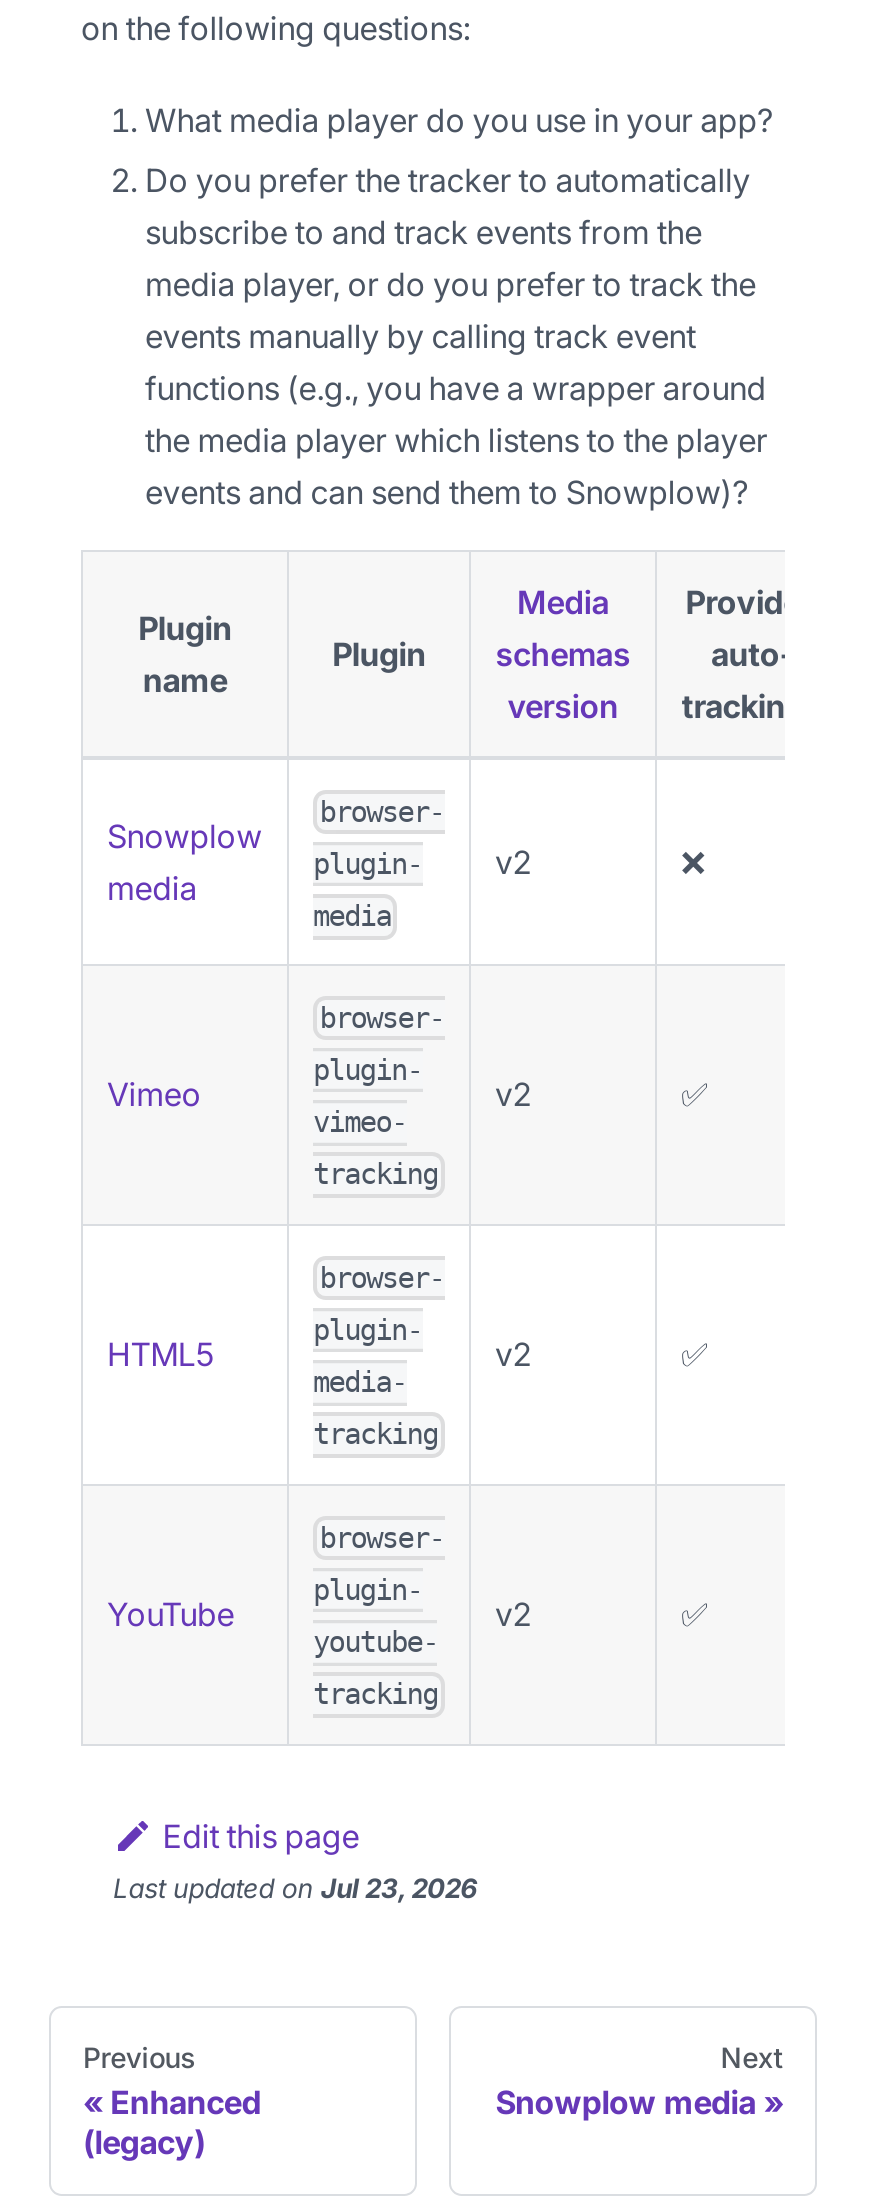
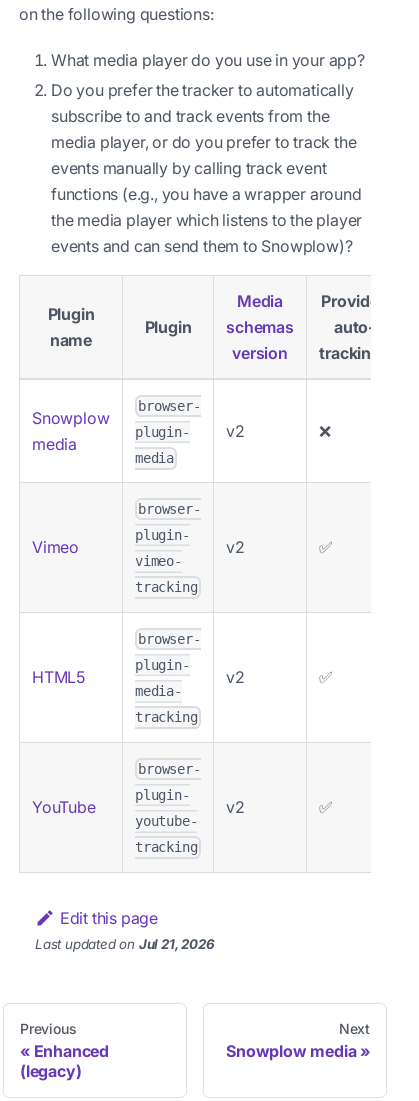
- Last updated on Jul 23, 2026
+ Last updated on Jul 21, 2026
